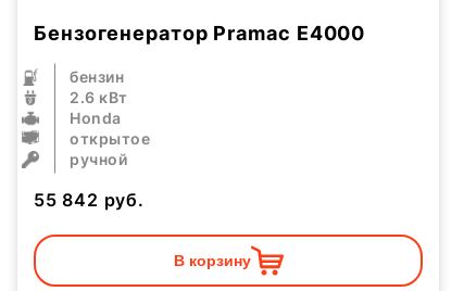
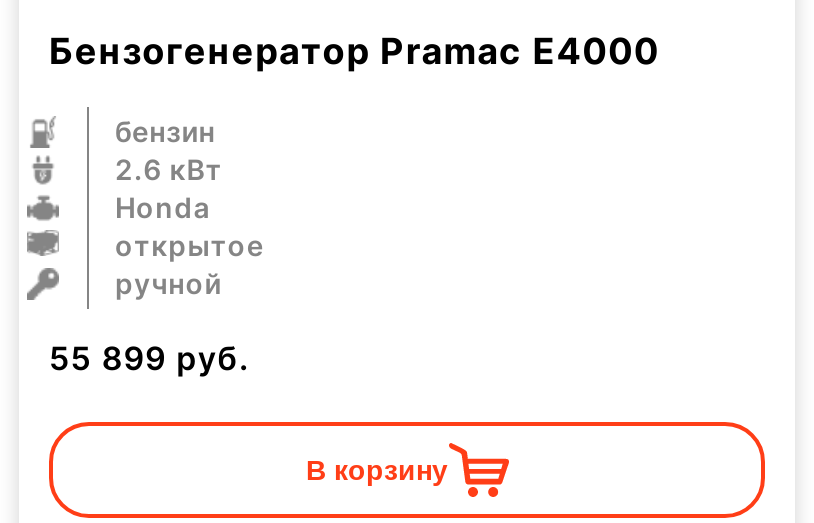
- 55 842 руб.
+ 55 899 руб.
